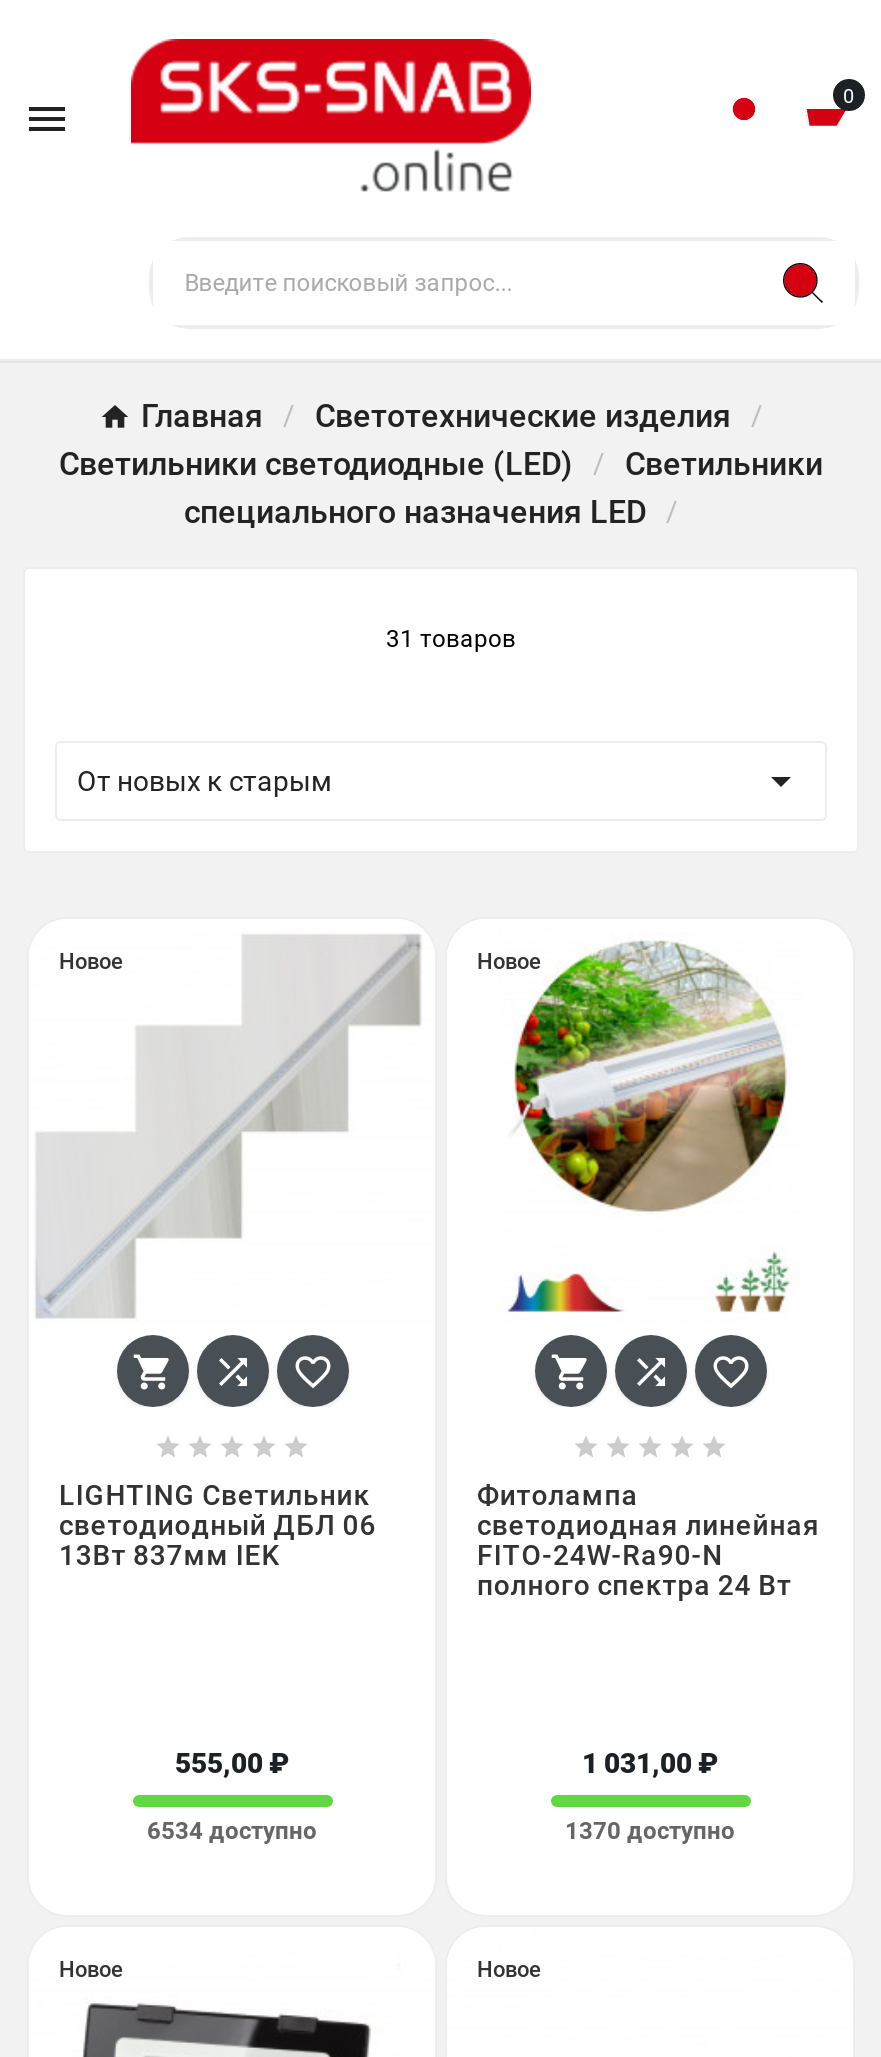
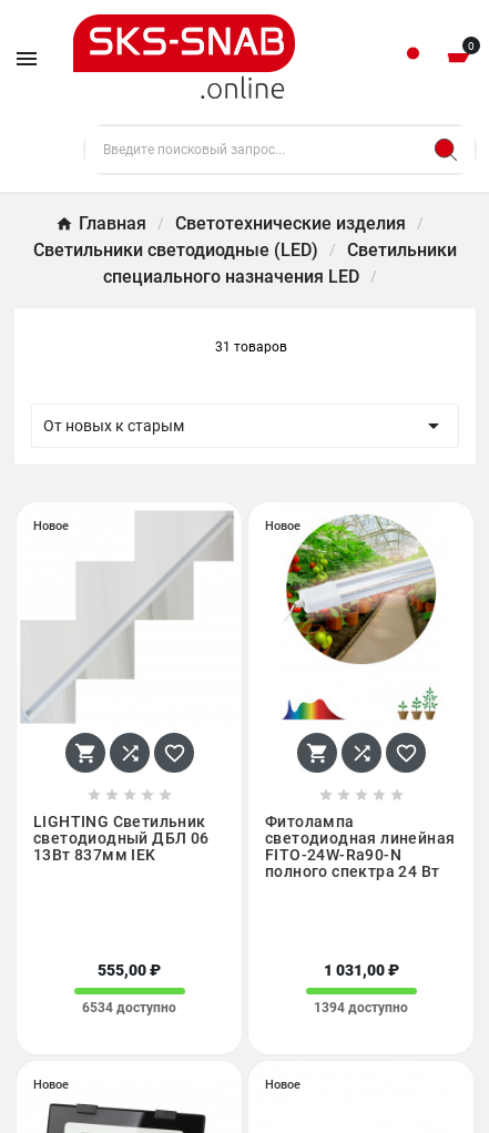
- 1370 доступно
+ 1394 доступно
